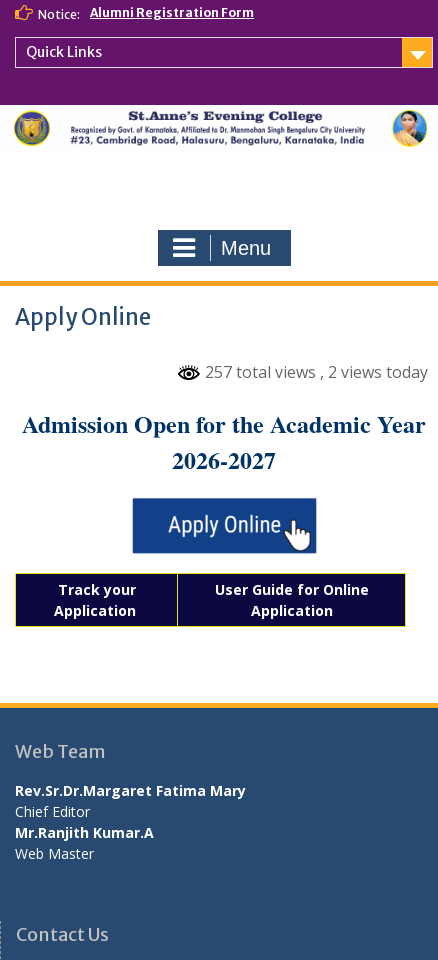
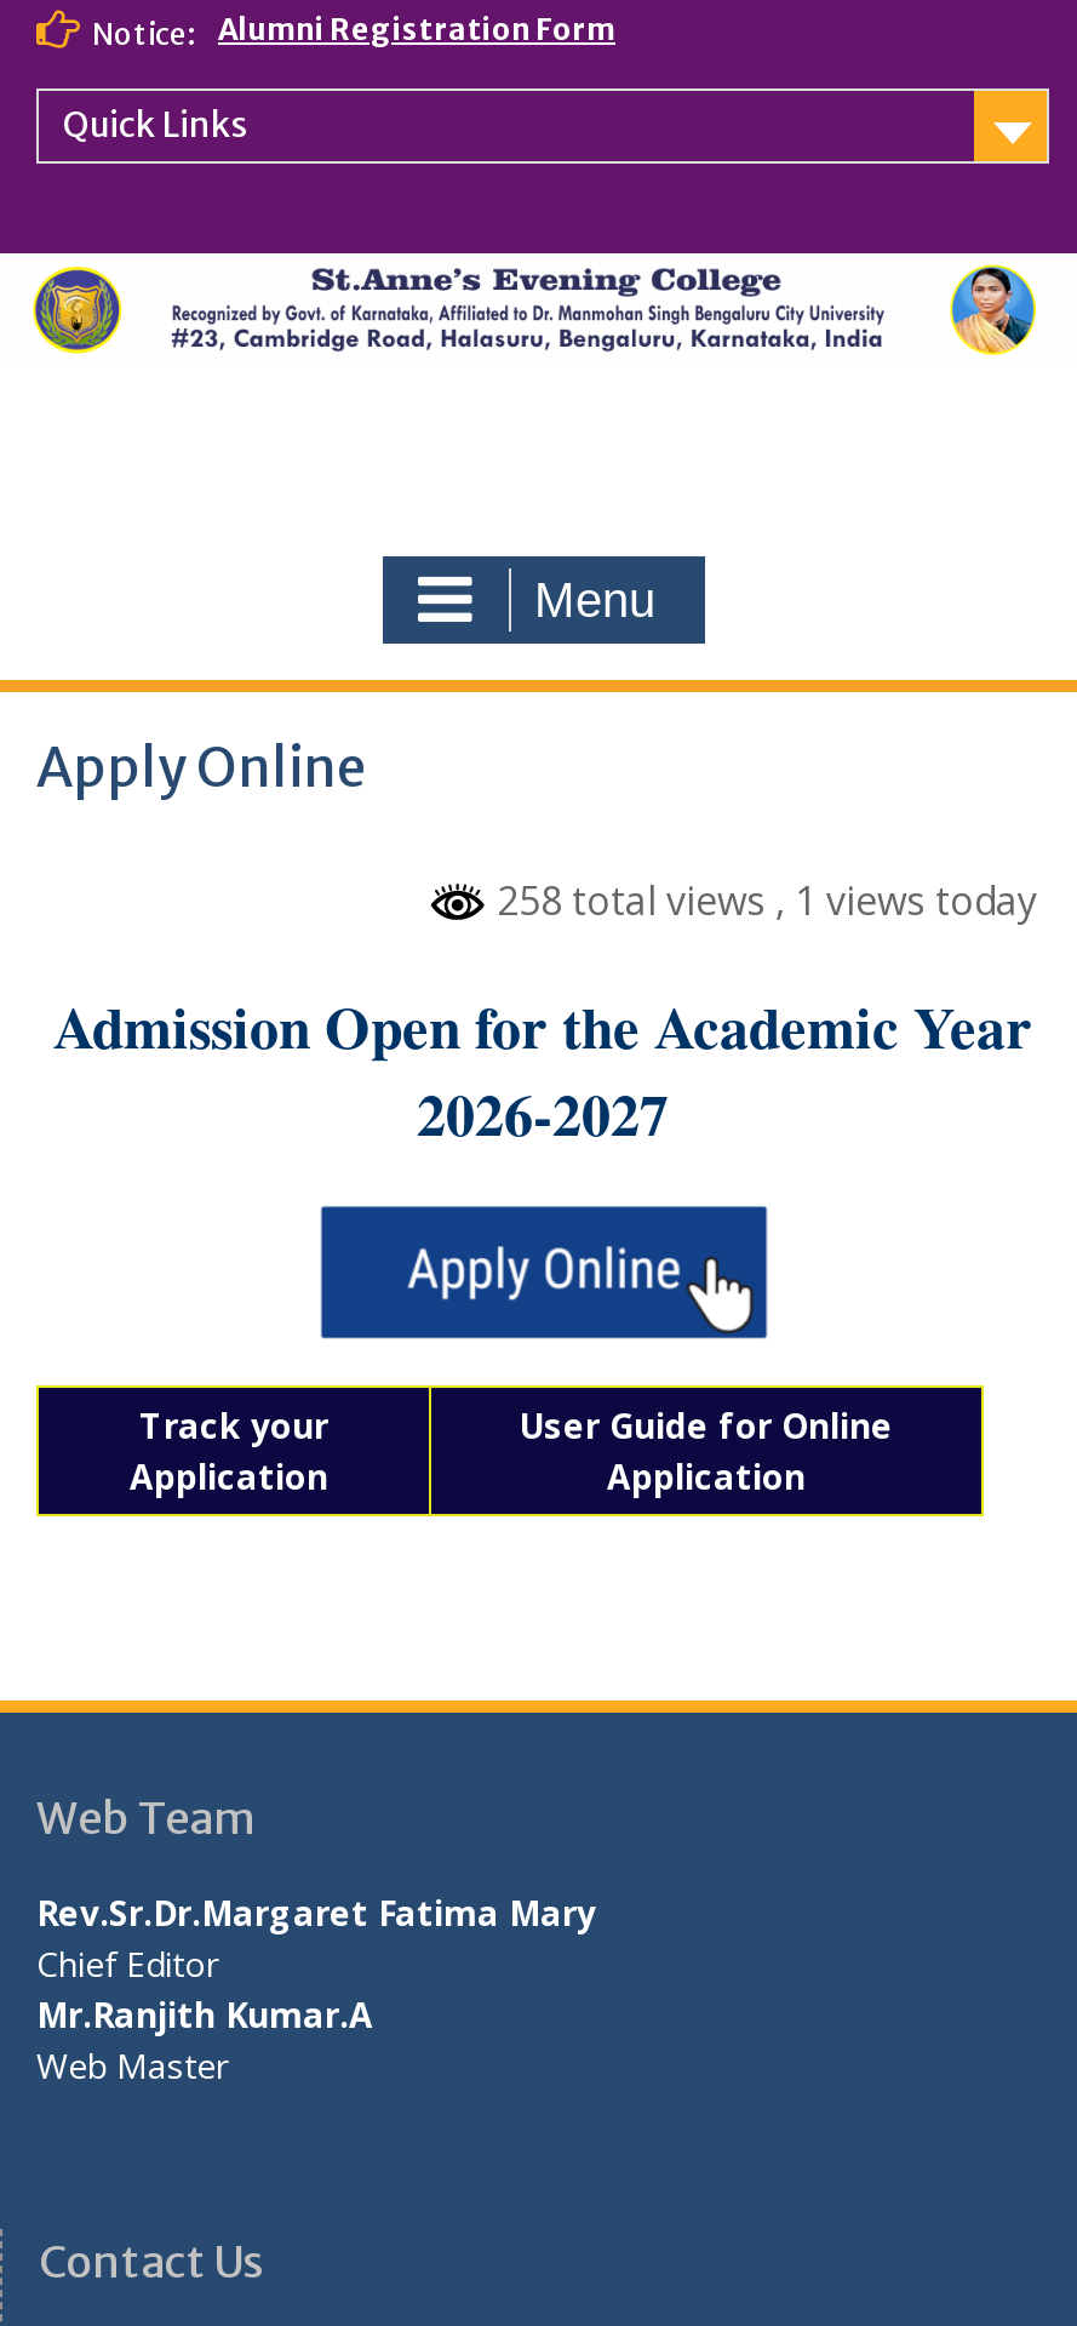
- 257 total views, 2 views today
+ 258 total views, 1 views today
